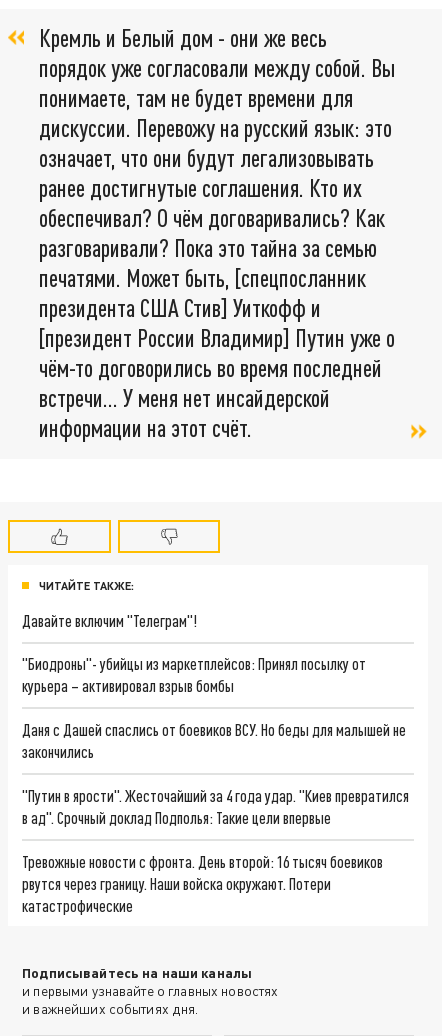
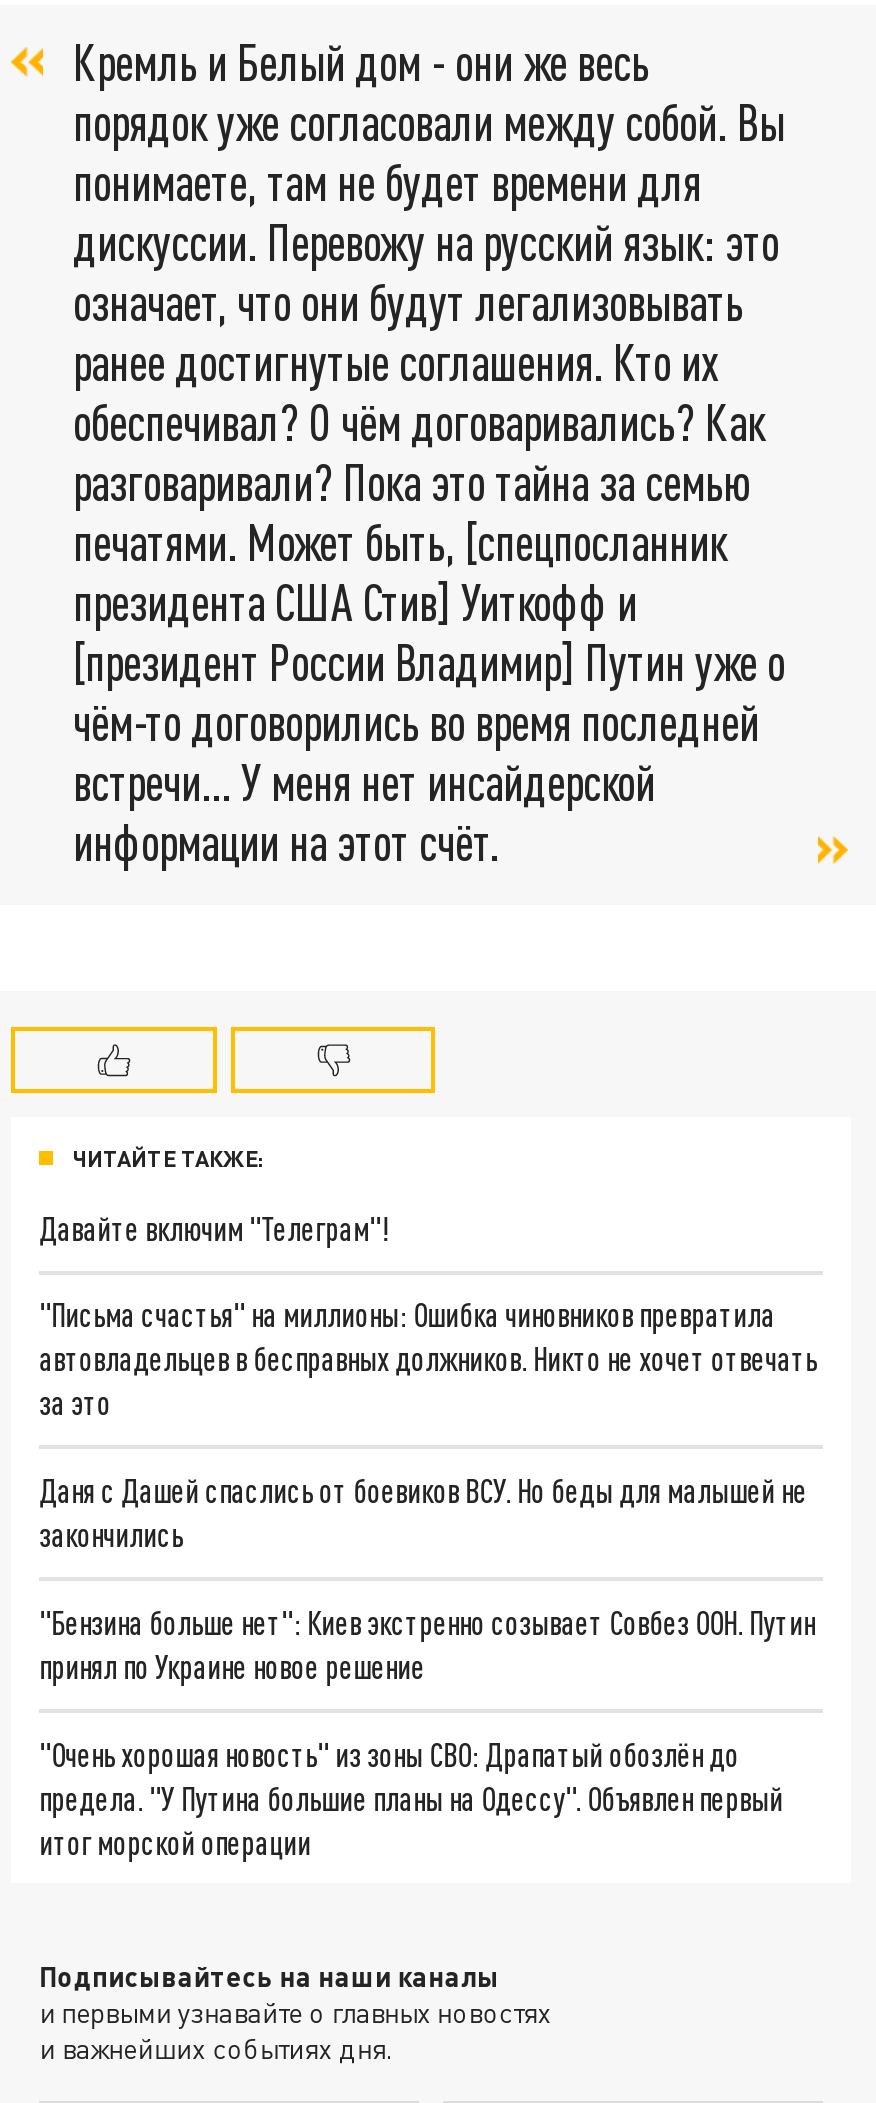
- "Биодроны"- убийцы из маркетплейсов: Принял посылку от
- курьера – активировал взрыв бомбы
+ "Письма счастья" на миллионы: Ошибка чиновников превратила
+ автовладельцев в бесправных должников. Никто не хочет отвечать
+ за это

- "Путин в ярости". Жесточайший за 4 года удар. "Киев превратился
- в ад". Срочный доклад Подполья: Такие цели впервые
+ "Бензина больше нет": Киев экстренно созывает Совбез ООН. Путин
+ принял по Украине новое решение

- Тревожные новости с фронта. День второй: 16 тысяч боевиков
- рвутся через границу. Наши войска окружают. Потери
- катастрофические
+ "Очень хорошая новость" из зоны СВО: Драпатый обозлён до
+ предела. "У Путина большие планы на Одессу". Объявлен первый
+ итог морской операции
